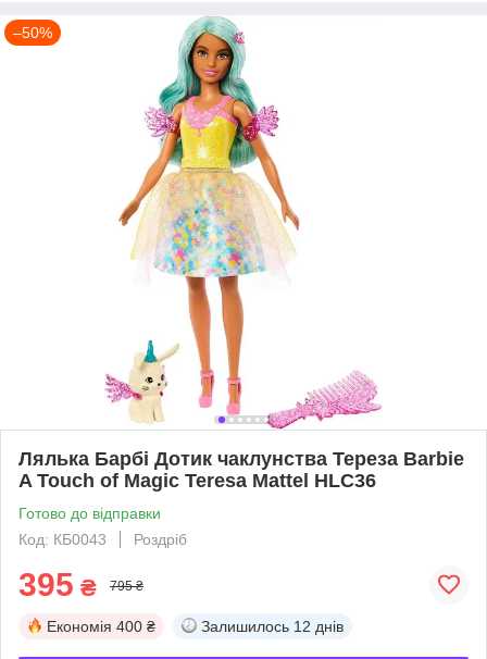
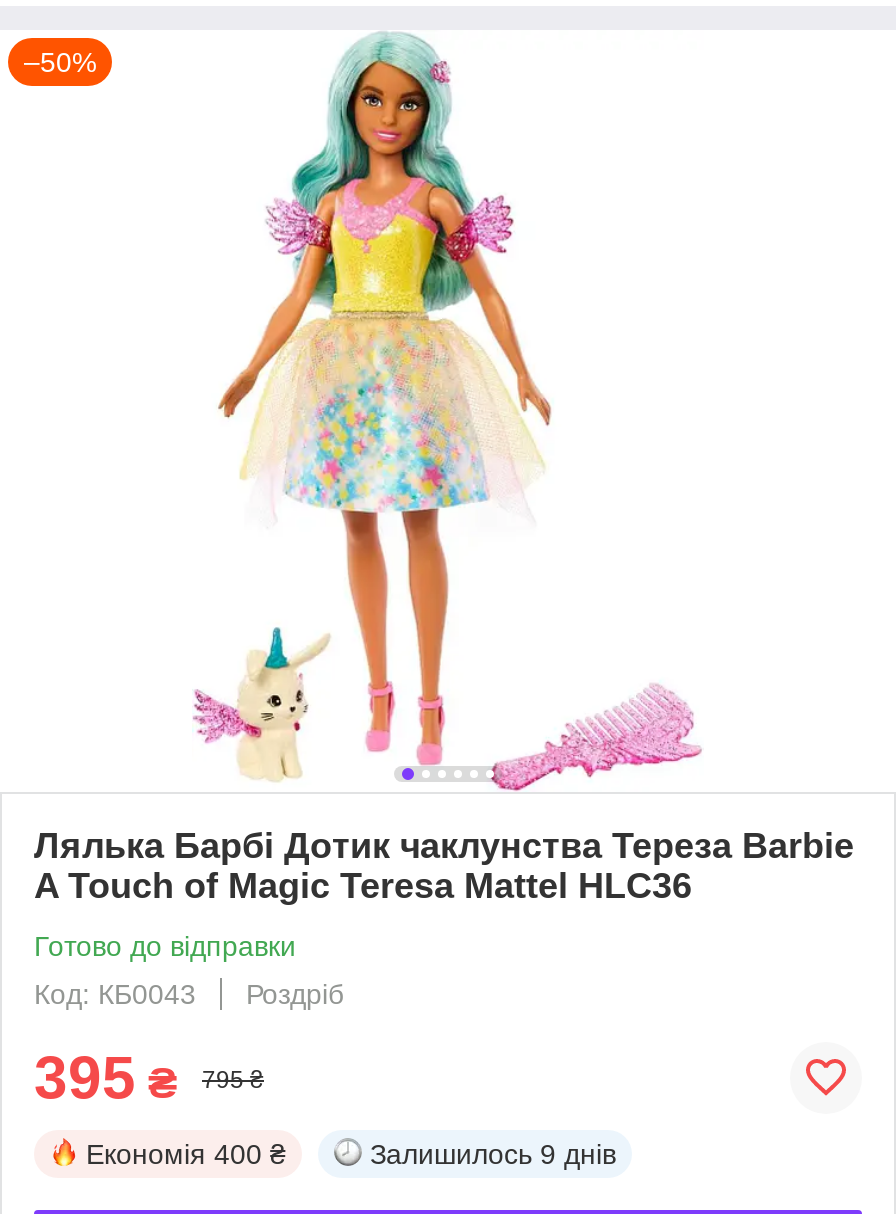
- Залишилось 12 днів
+ Залишилось 9 днів
